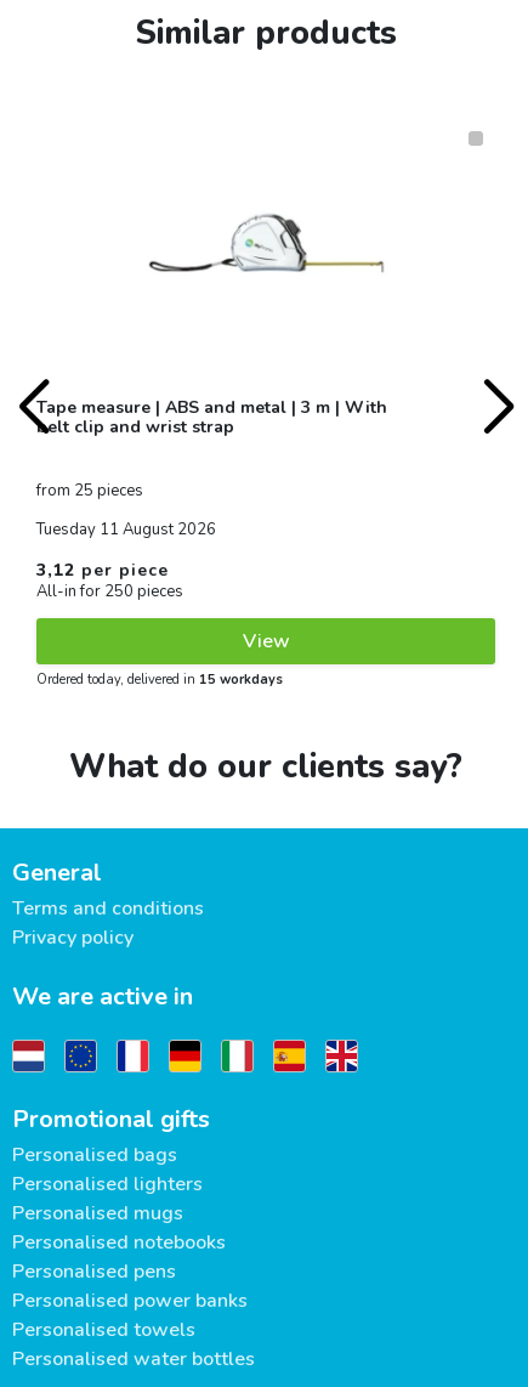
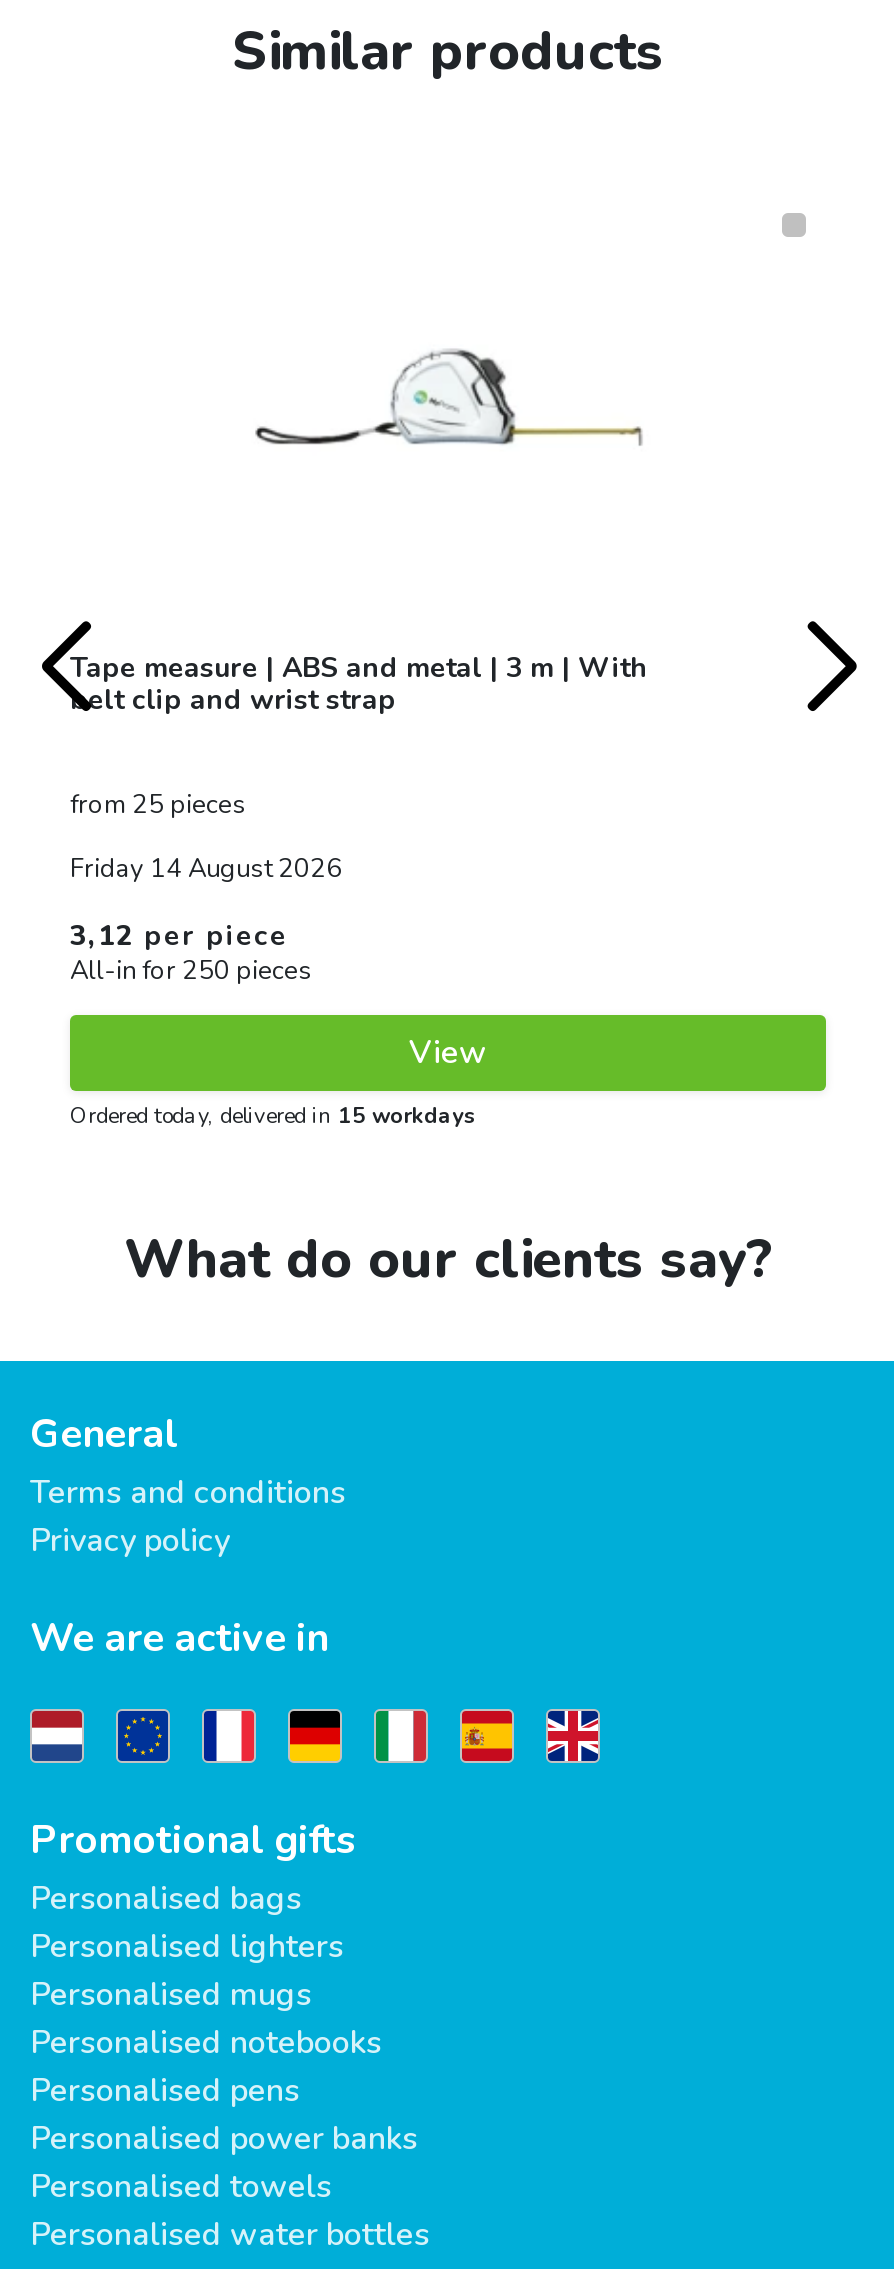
- Tuesday 11 August 2026
+ Friday 14 August 2026
